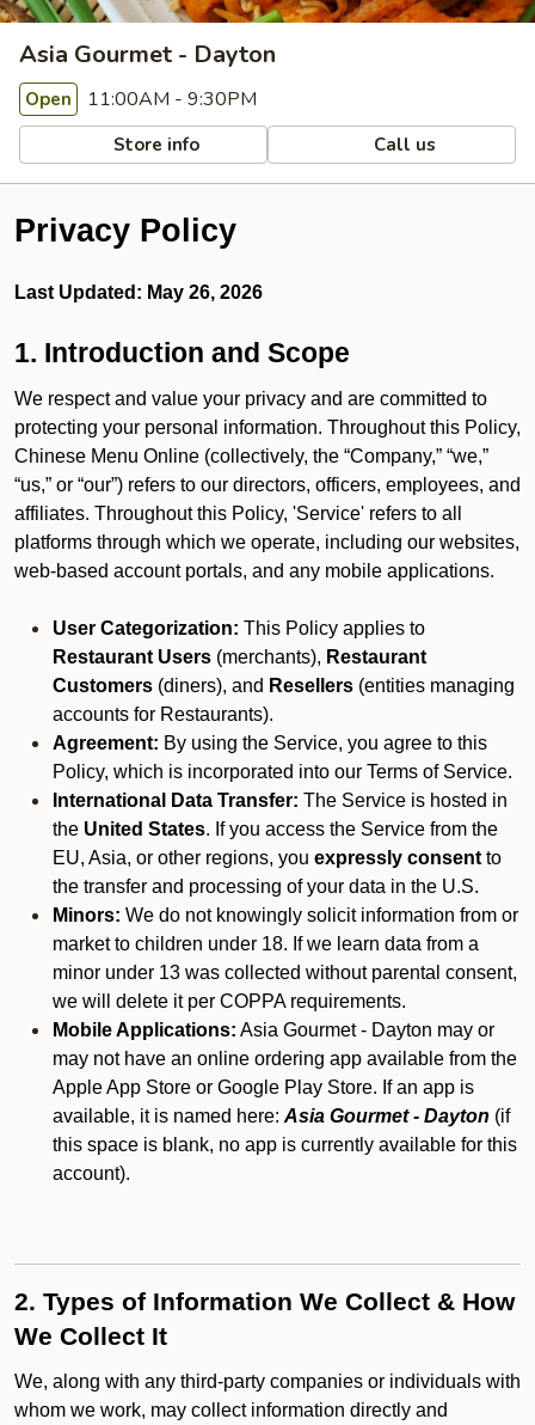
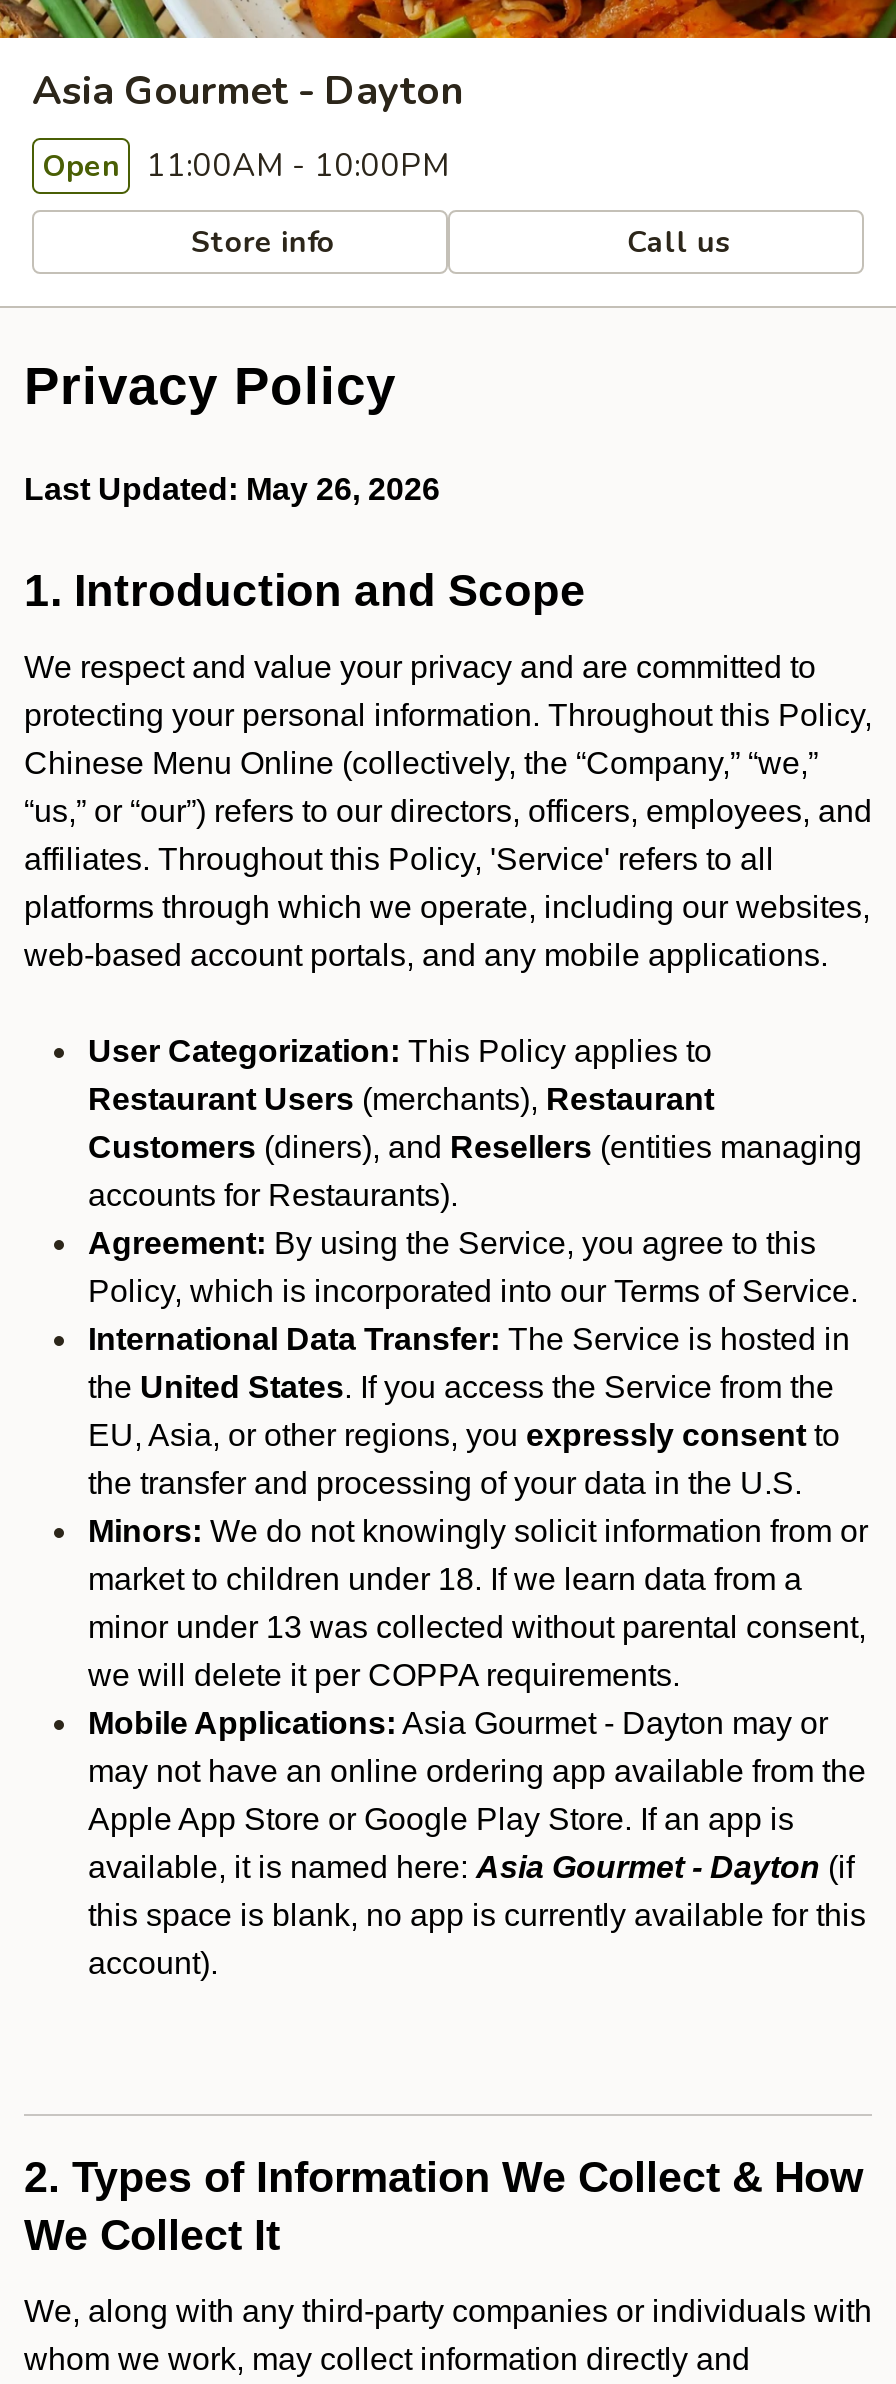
- Open 11:00AM - 9:30PM
+ Open 11:00AM - 10:00PM
